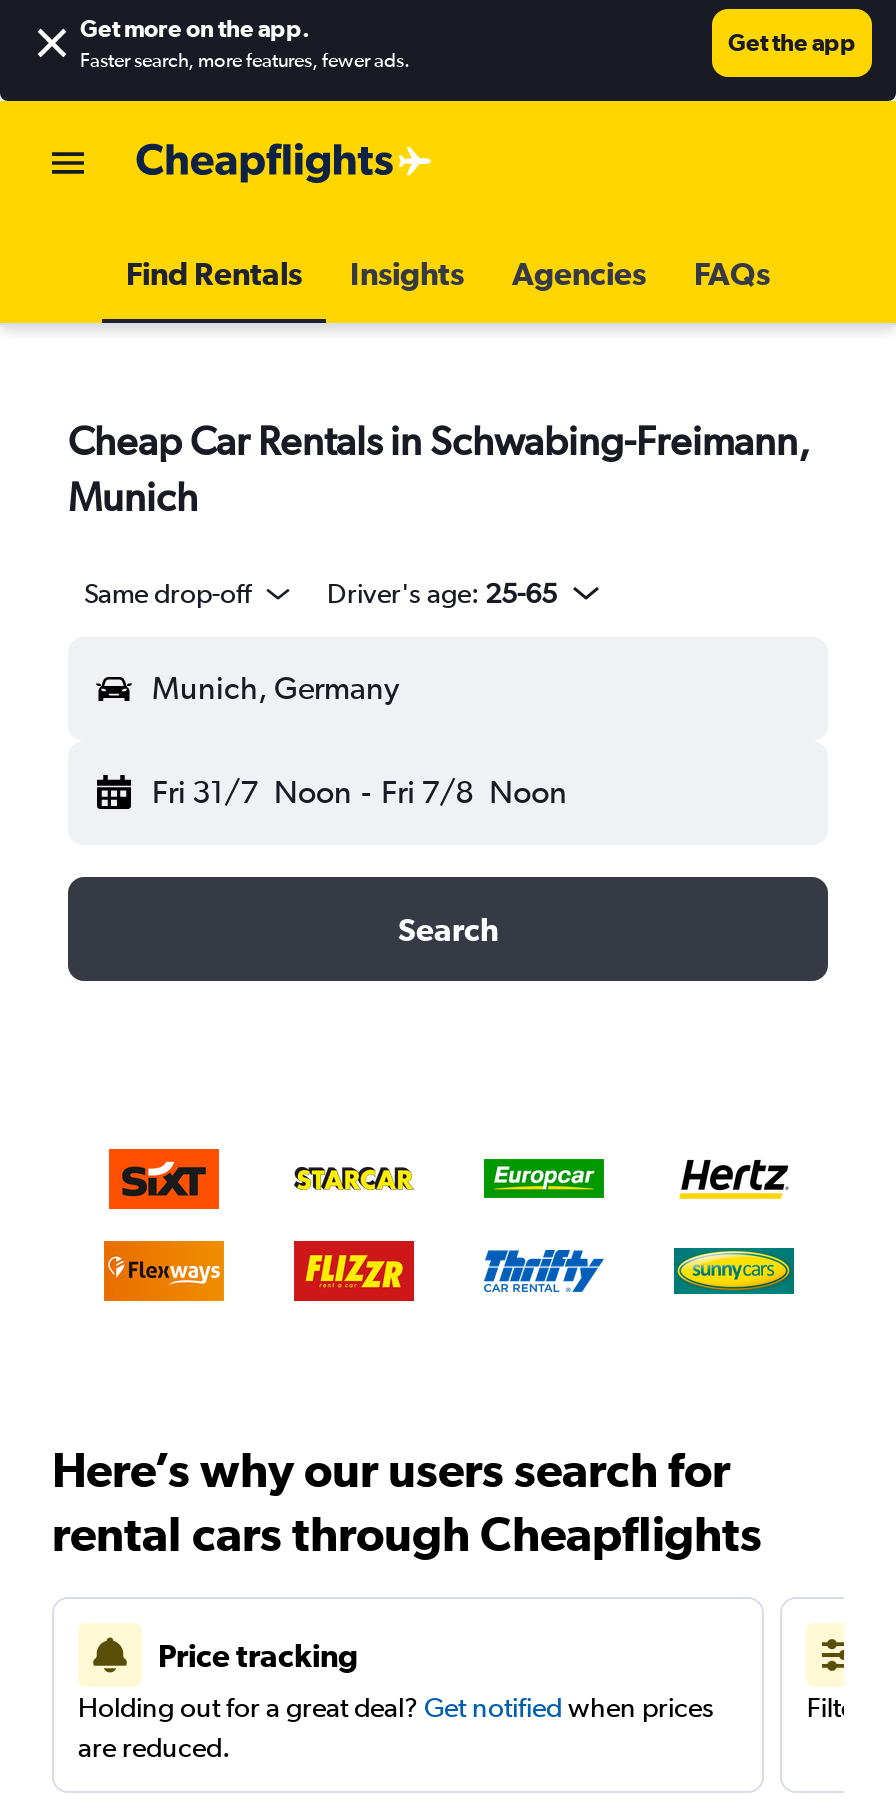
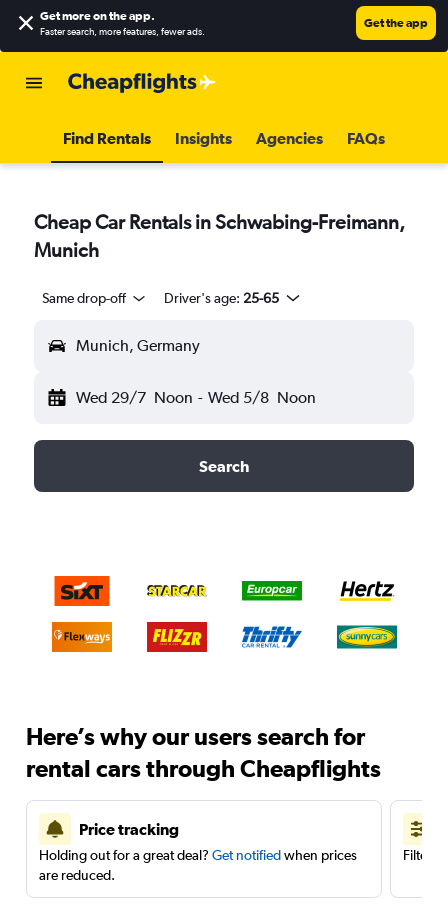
- Fri 31/7 Noon - Fri 7/8 Noon
+ Wed 29/7 Noon - Wed 5/8 Noon
